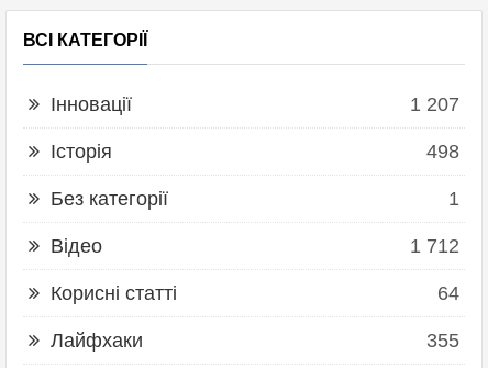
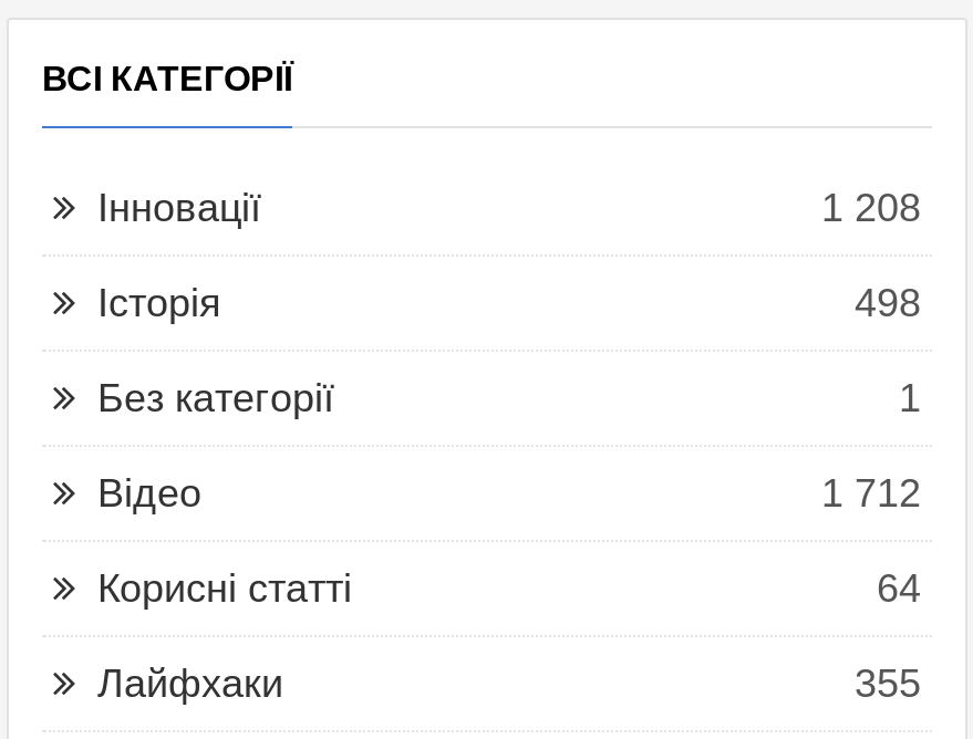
- 1 207
+ 1 208
